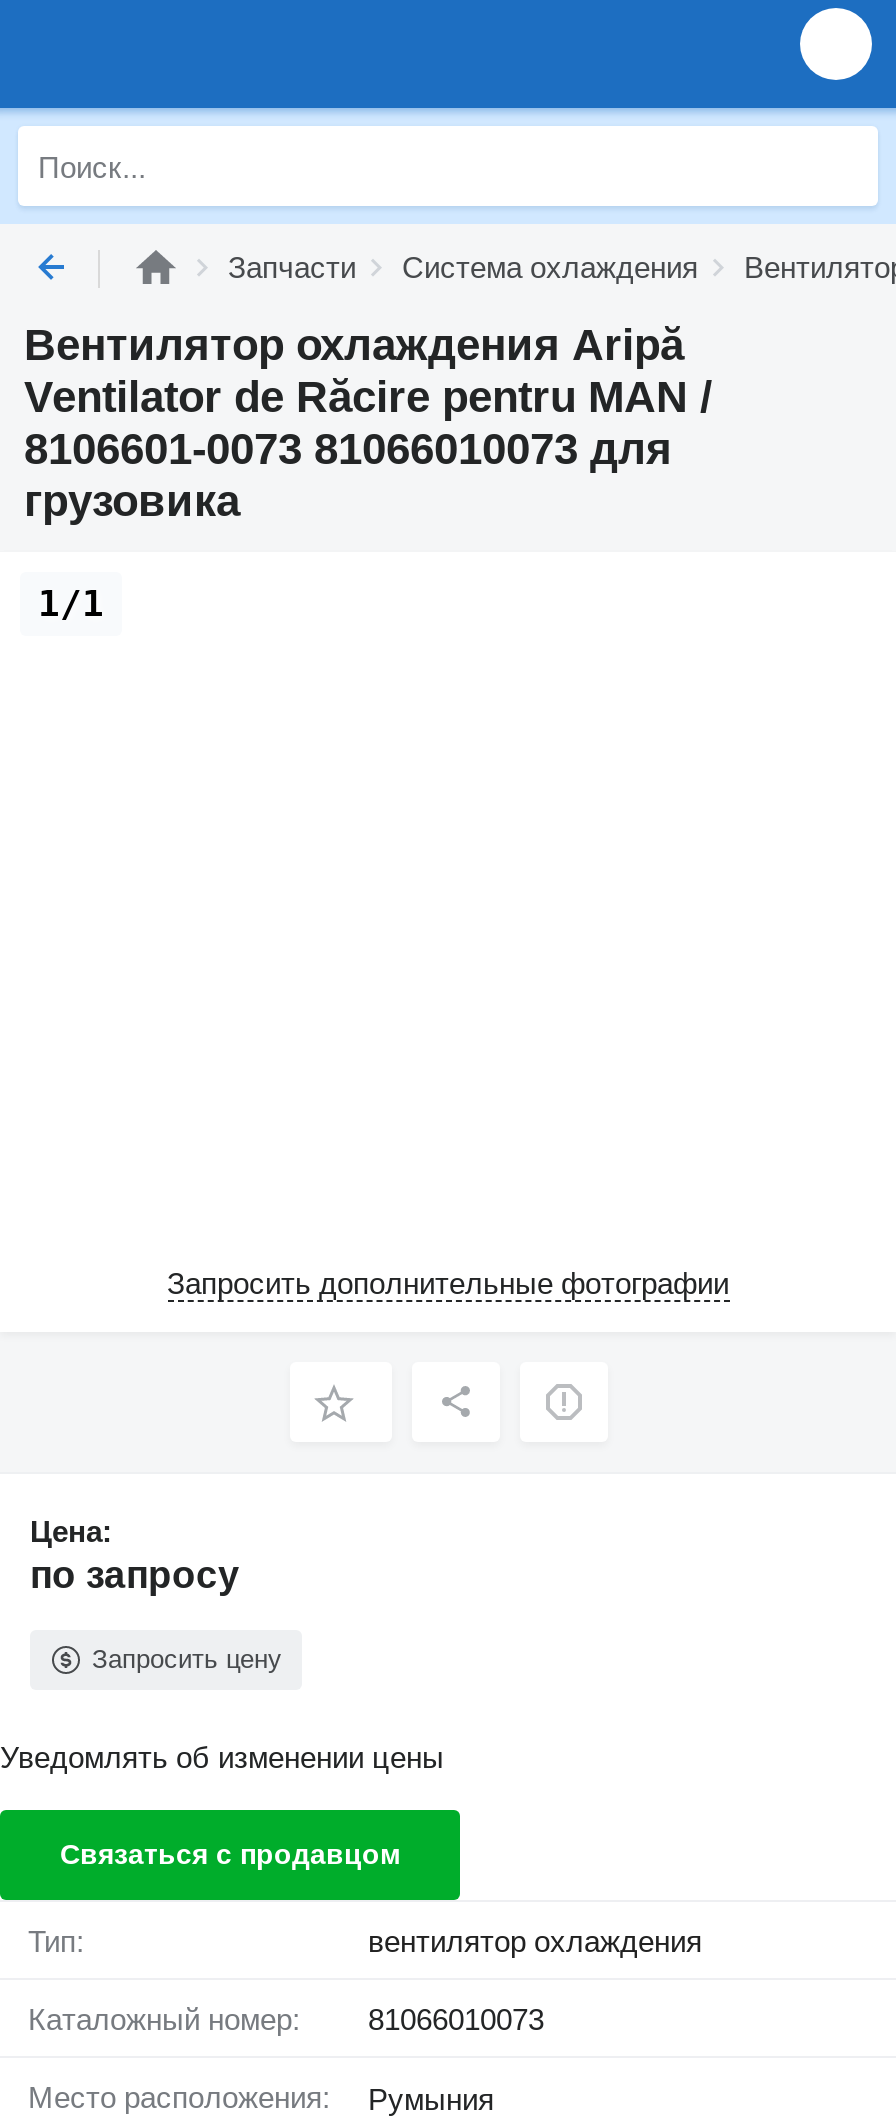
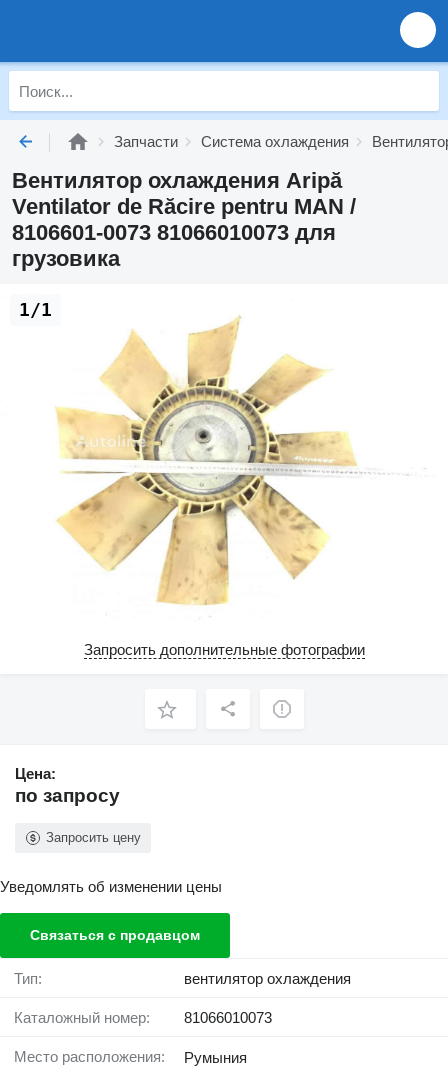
+ [image]
